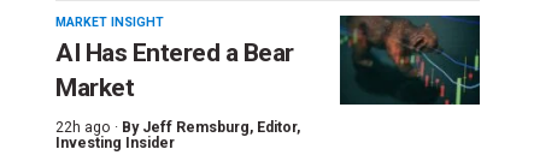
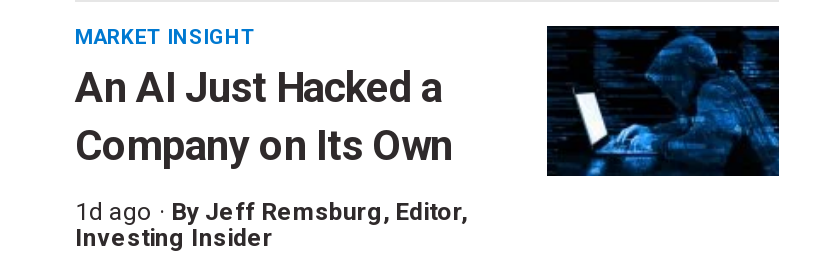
- [image]
+ [image]

- AI Has Entered a Bear
- Market
+ An AI Just Hacked a
+ Company on Its Own

- 22h ago · By Jeff Remsburg, Editor,
+ 1d ago · By Jeff Remsburg, Editor,
